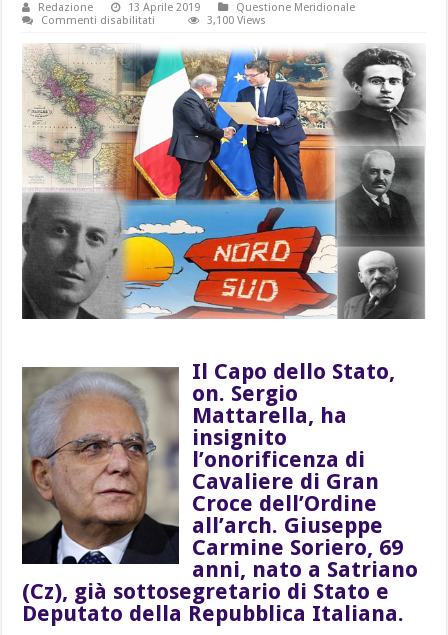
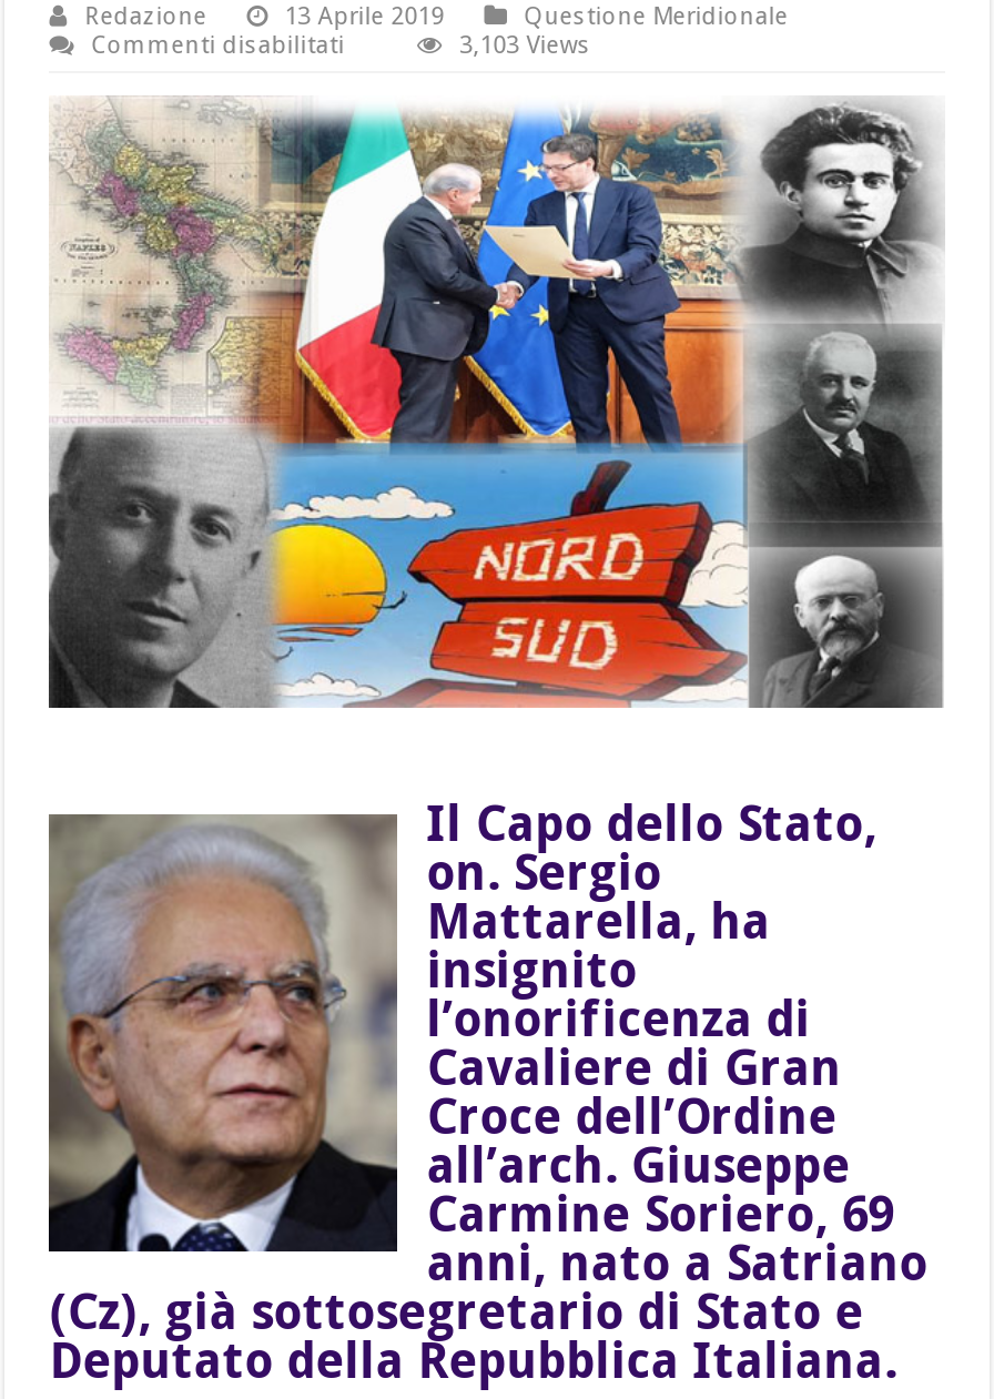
- 3,100 Views
+ 3,103 Views
